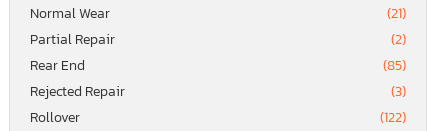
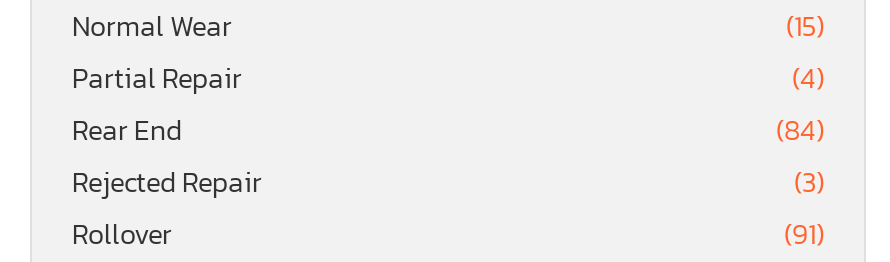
- (21)
+ (15)

- (2)
+ (4)

- (85)
+ (84)

- (122)
+ (91)
